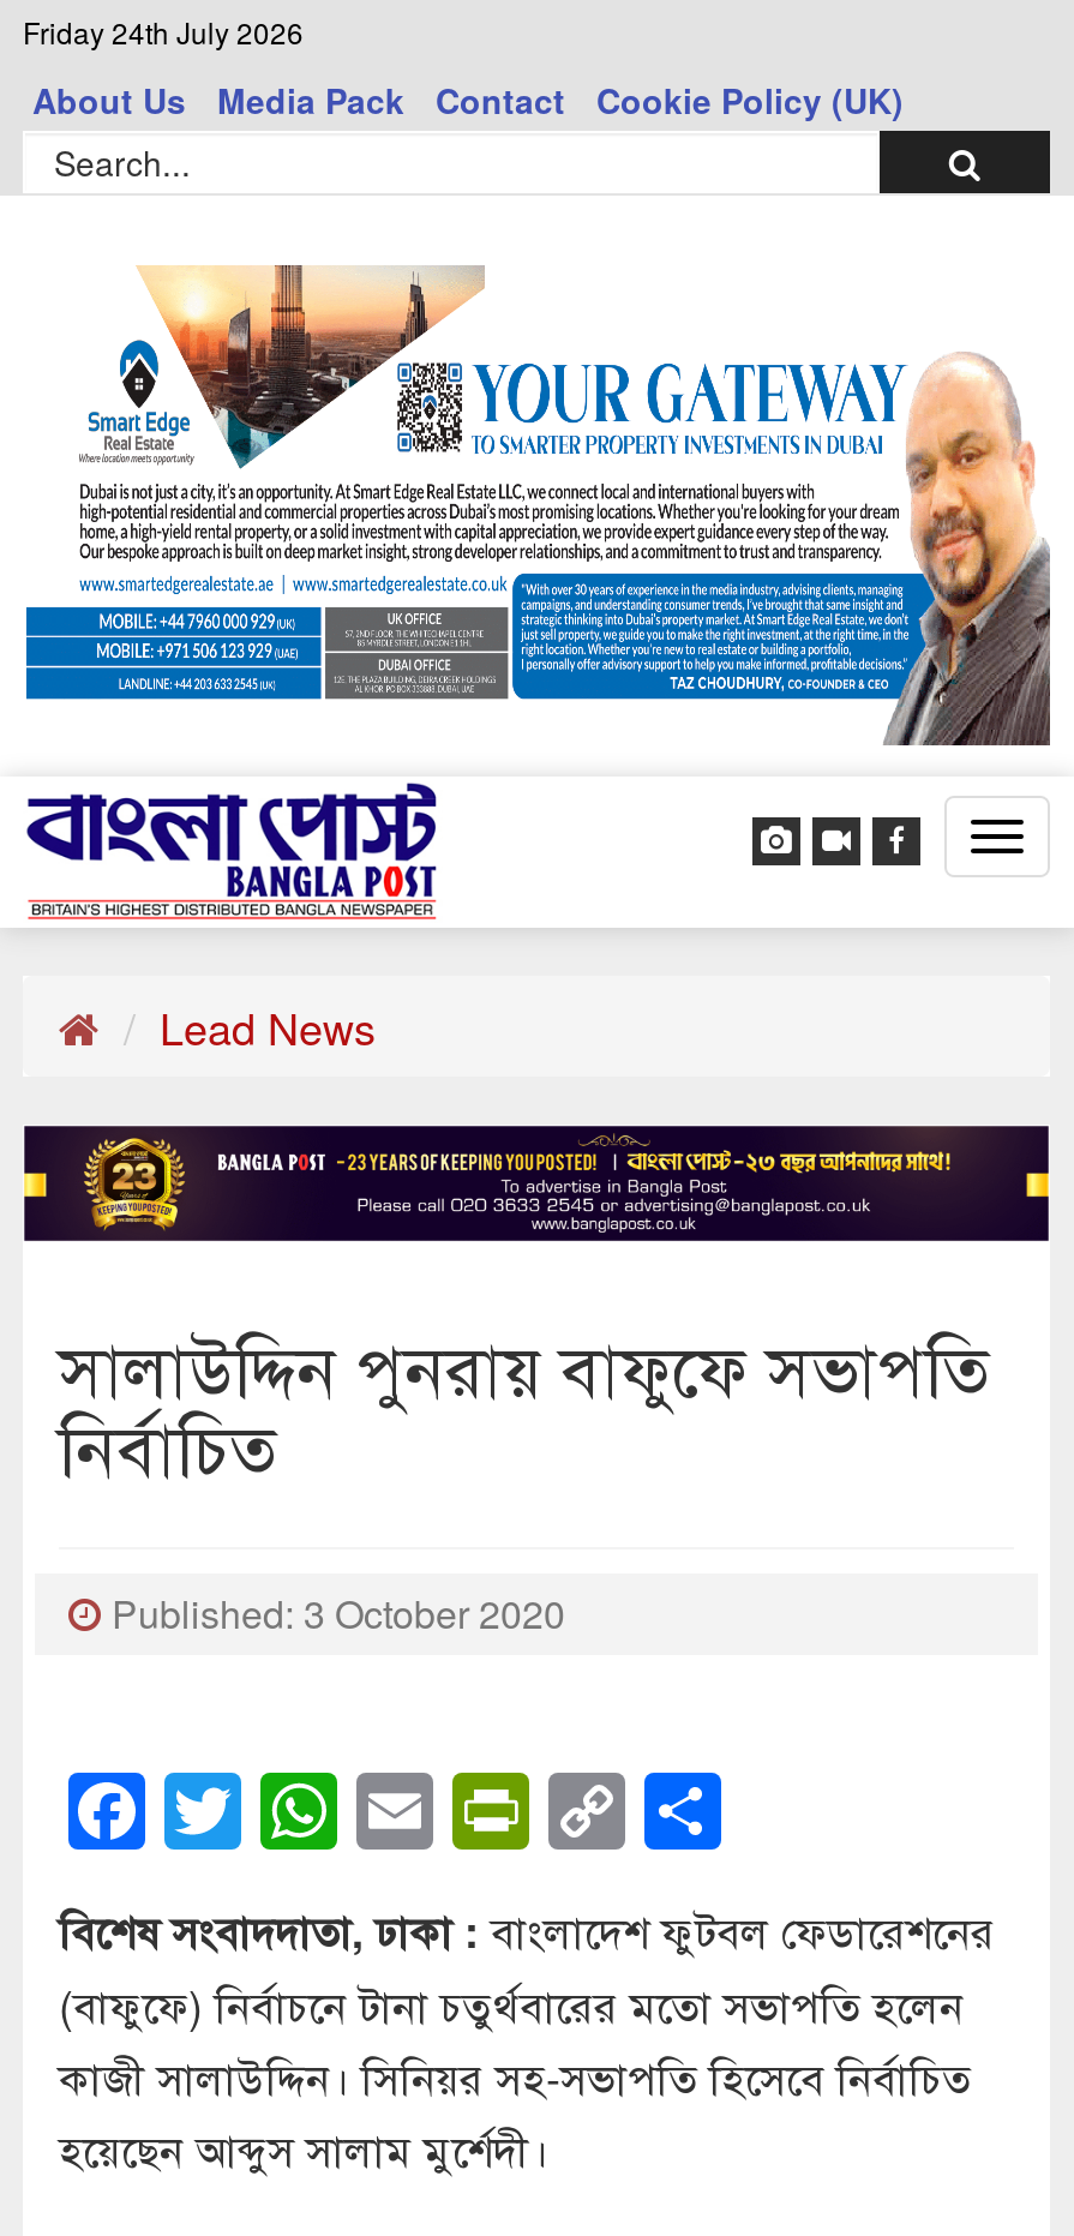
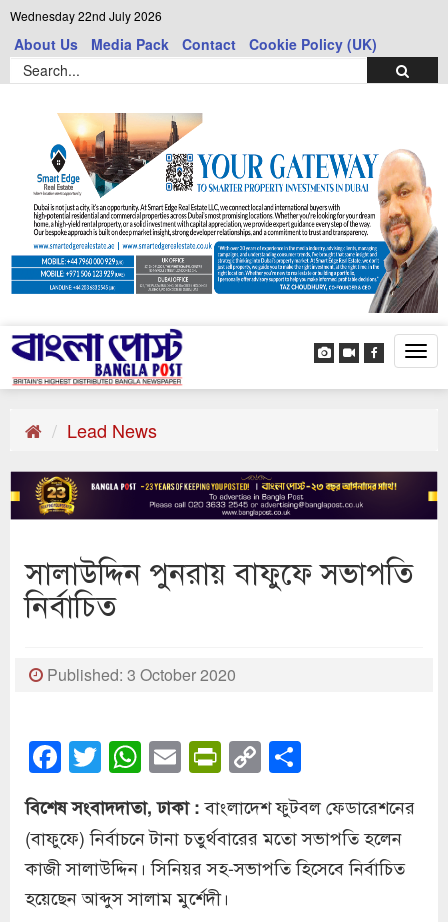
- Friday 24th July 2026
+ Wednesday 22nd July 2026
